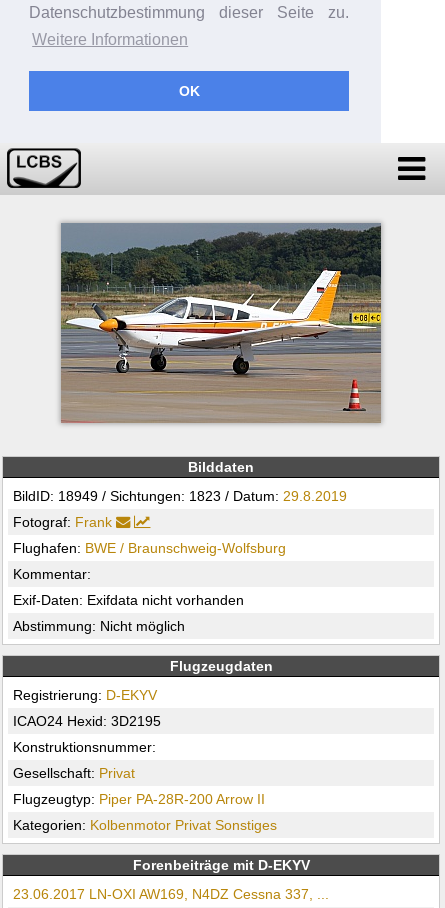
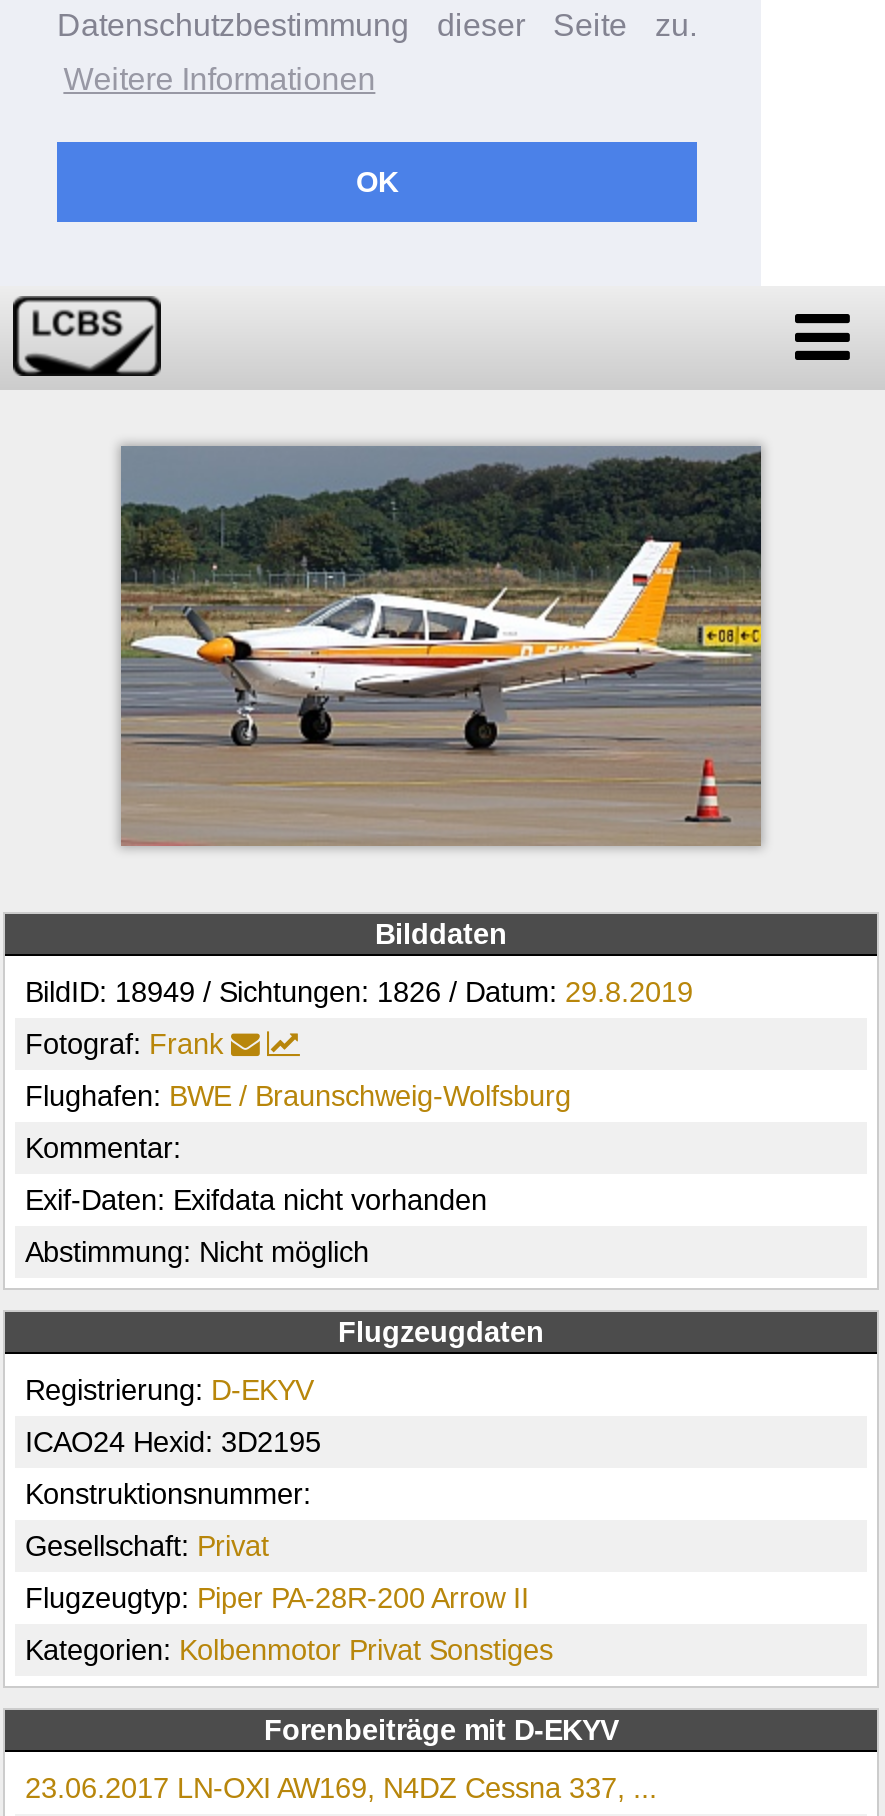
- BildID: 18949 / Sichtungen: 1823 / Datum: 29.8.2019
+ BildID: 18949 / Sichtungen: 1826 / Datum: 29.8.2019
